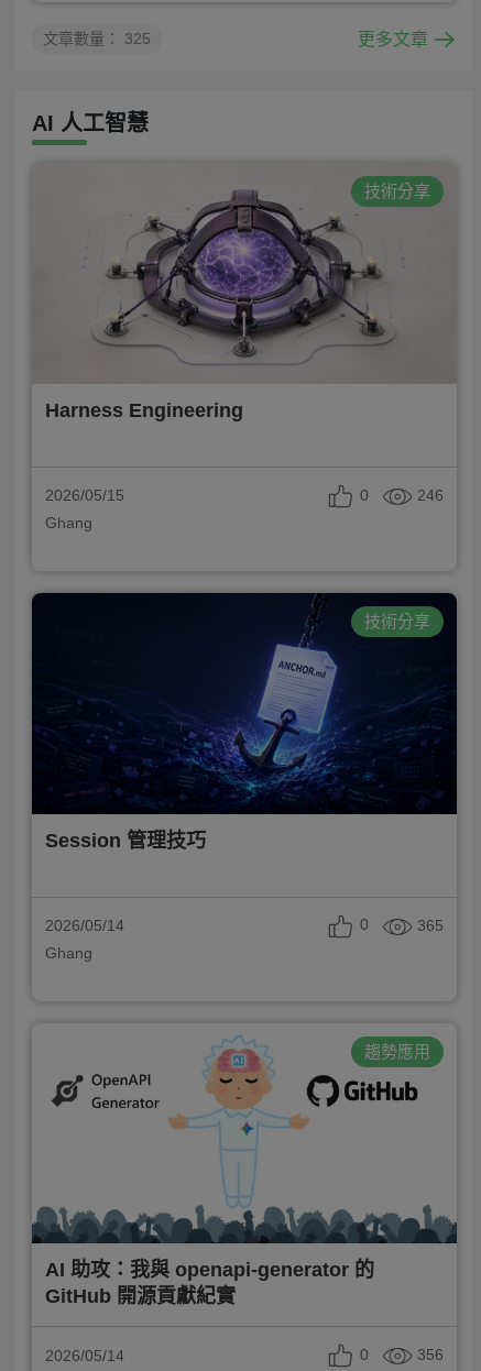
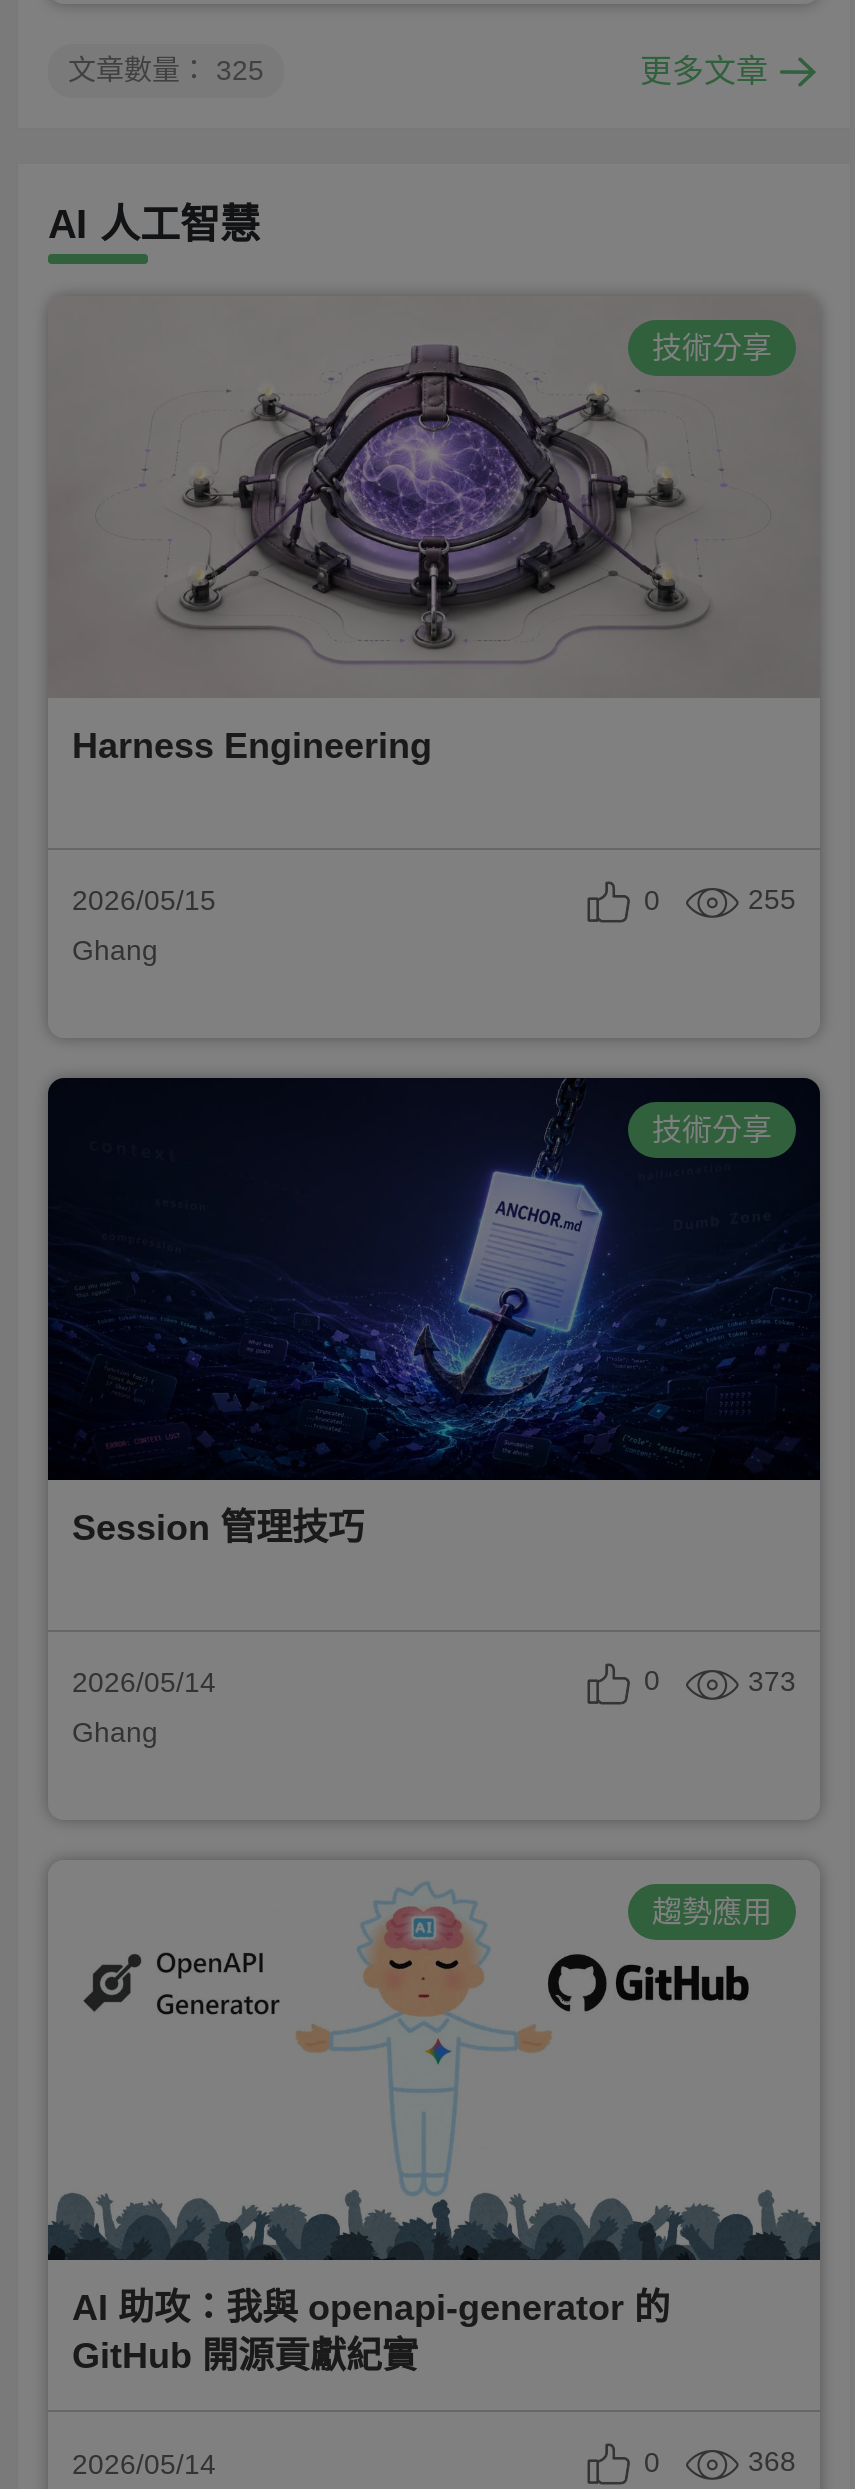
- 246
+ 255

- 365
+ 373

- 356
+ 368
